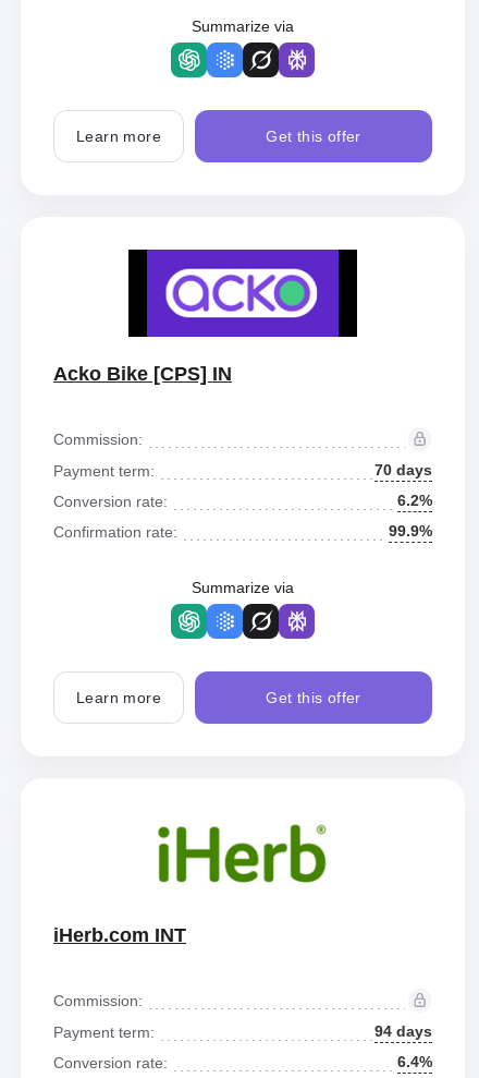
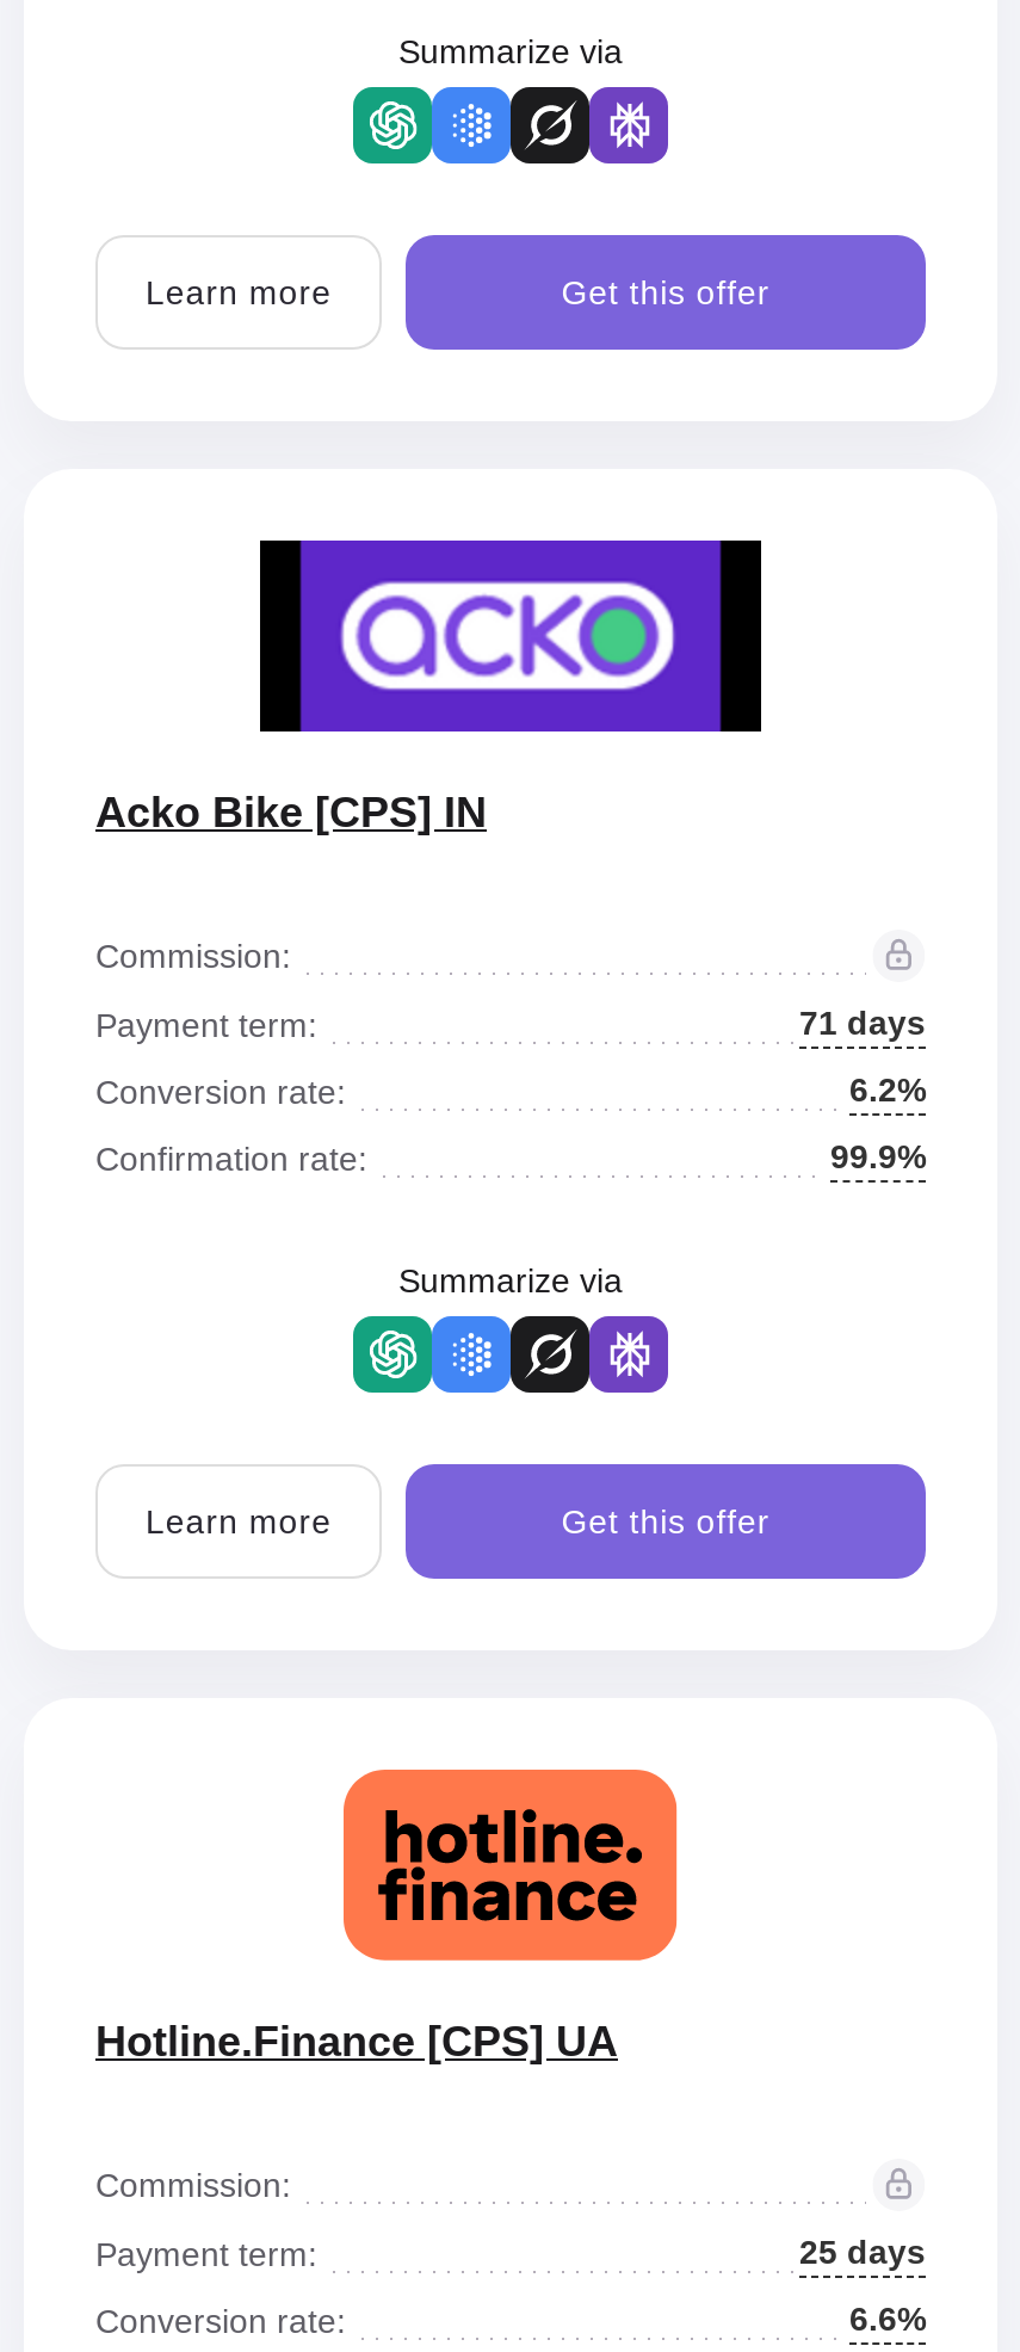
- 70 days
+ 71 days

- [image]
- iHerb.com INT
+ [image]
+ Hotline.Finance [CPS] UA

- 94 days
+ 25 days

- 6.4%
+ 6.6%
